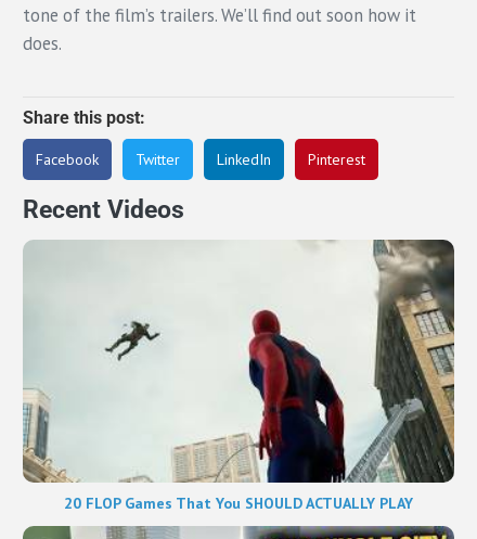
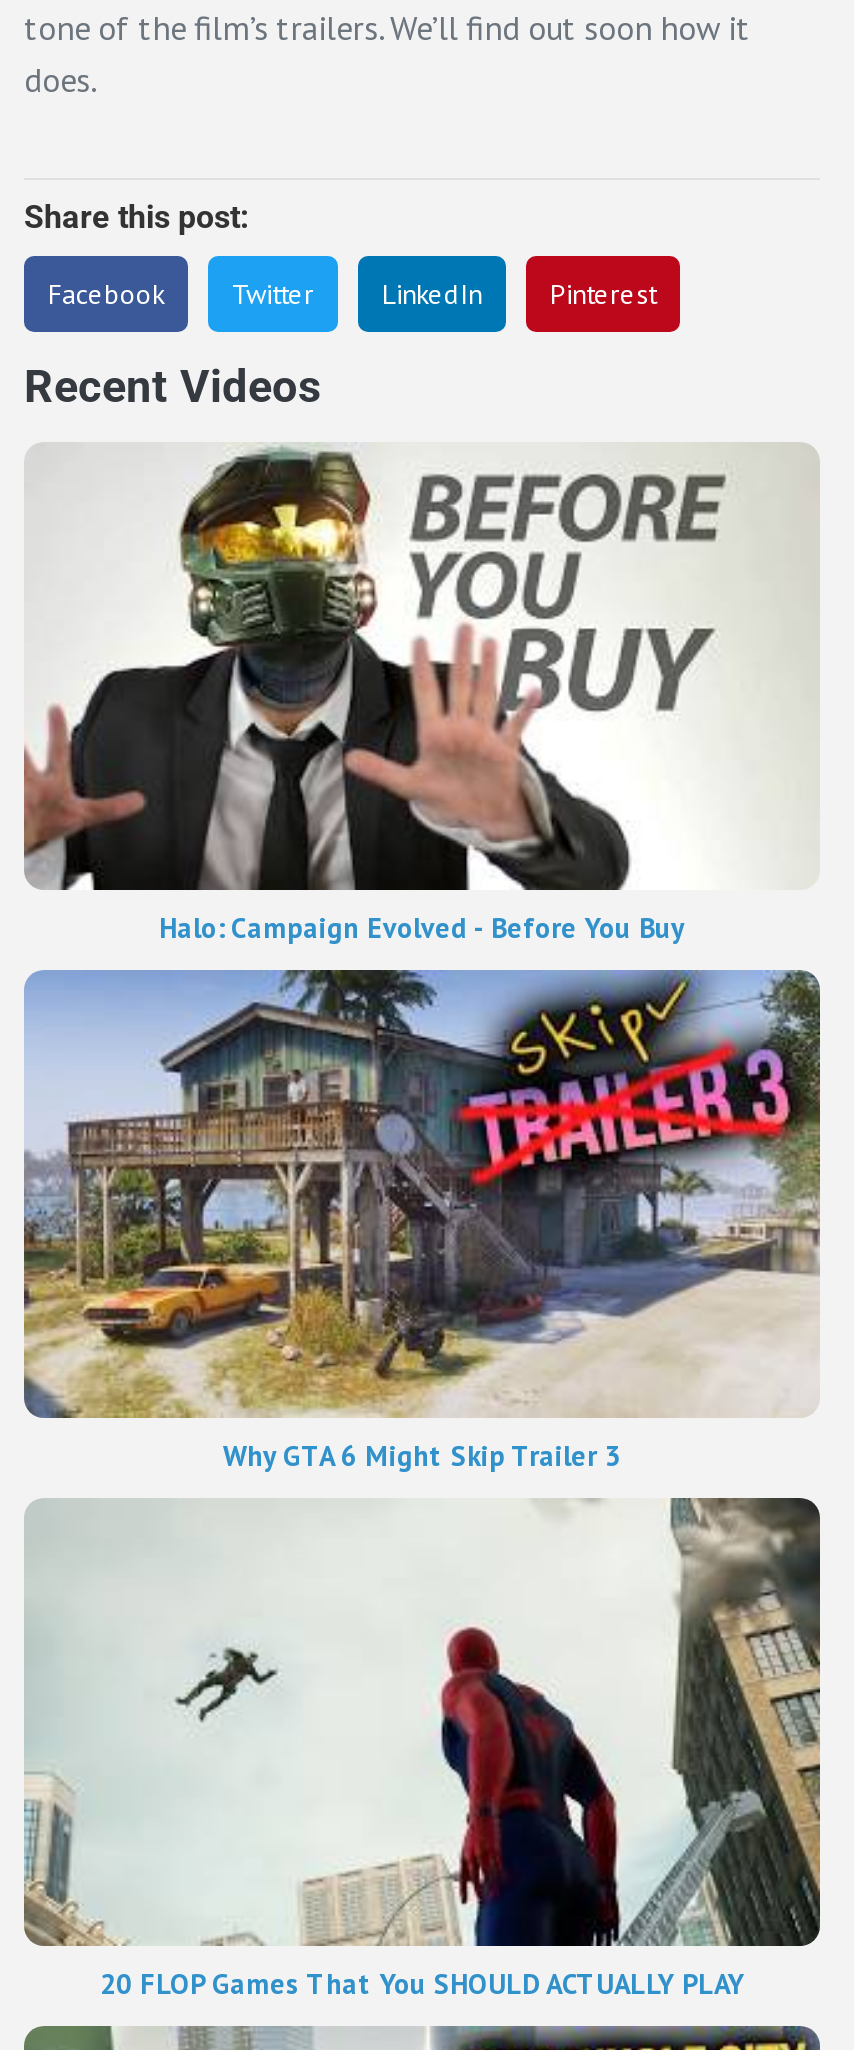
+ [image]
+ Halo: Campaign Evolved - Before You Buy

+ [image]
+ Why GTA 6 Might Skip Trailer 3
